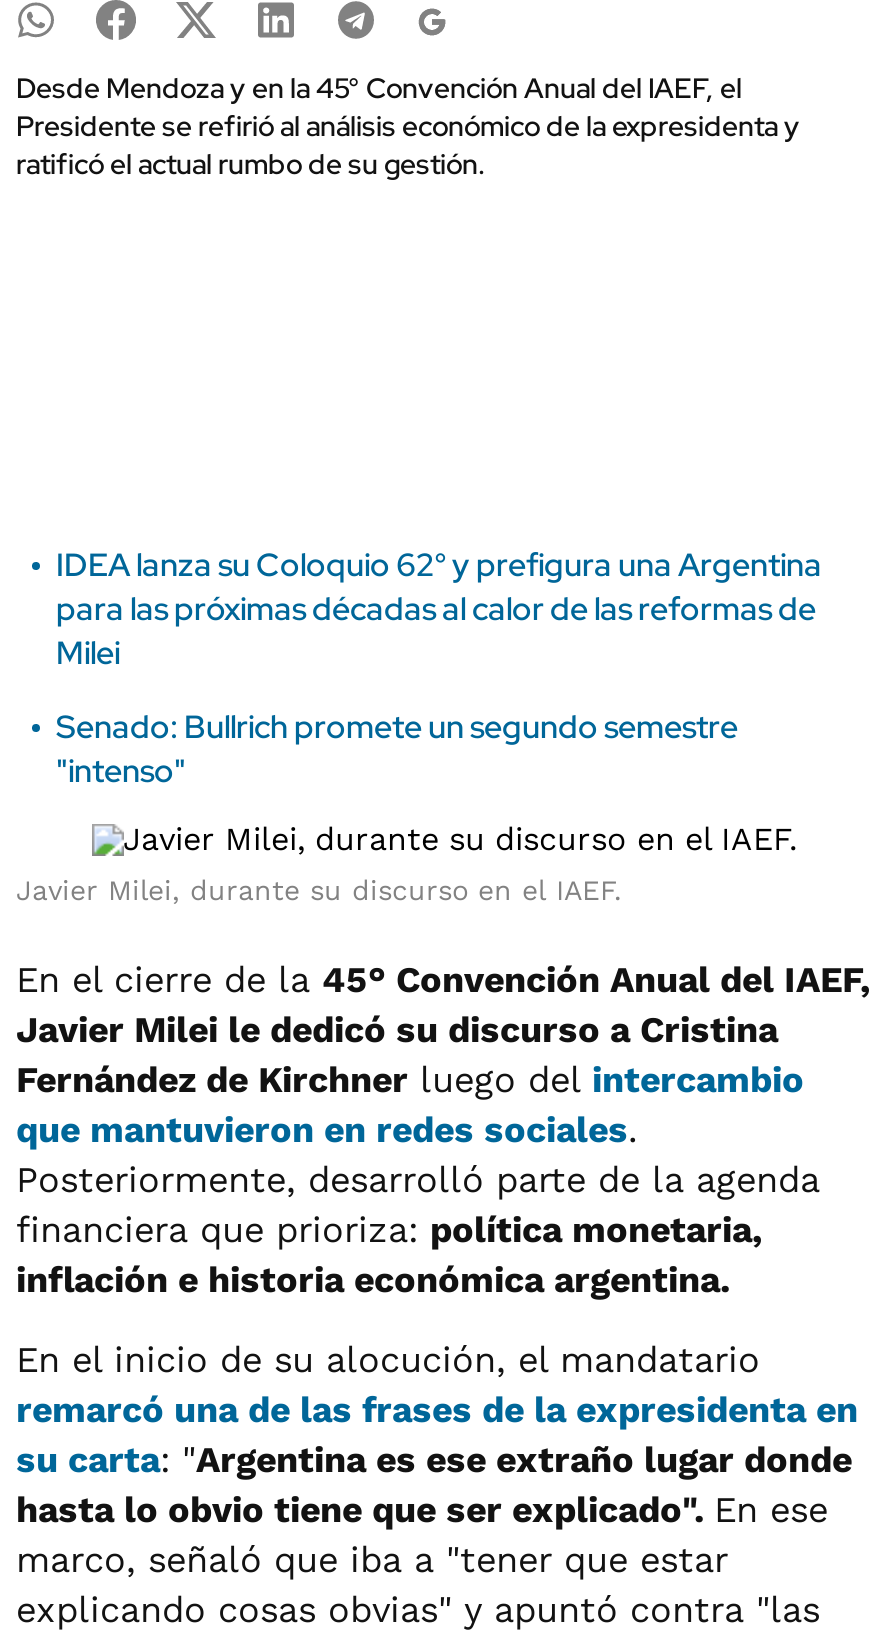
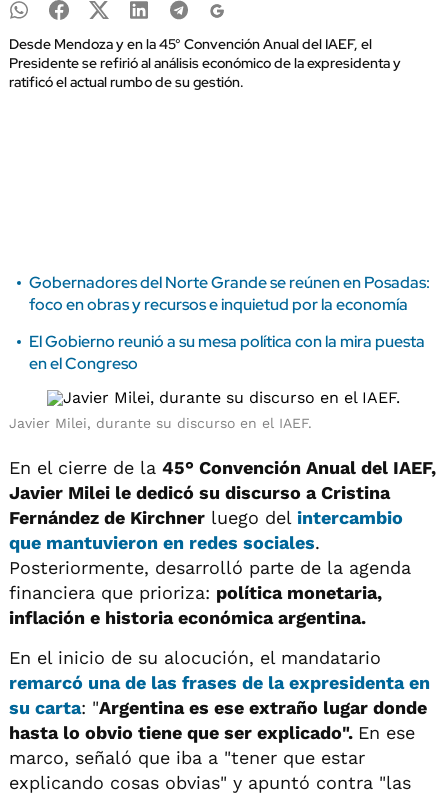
- IDEA lanza su Coloquio 62° y prefigura una Argentina
- para las próximas décadas al calor de las reformas de
- Milei
+ Gobernadores del Norte Grande se reúnen en Posadas:
+ foco en obras y recursos e inquietud por la economía

- Senado: Bullrich promete un segundo semestre
- "intenso"
+ El Gobierno reunió a su mesa política con la mira puesta
+ en el Congreso
